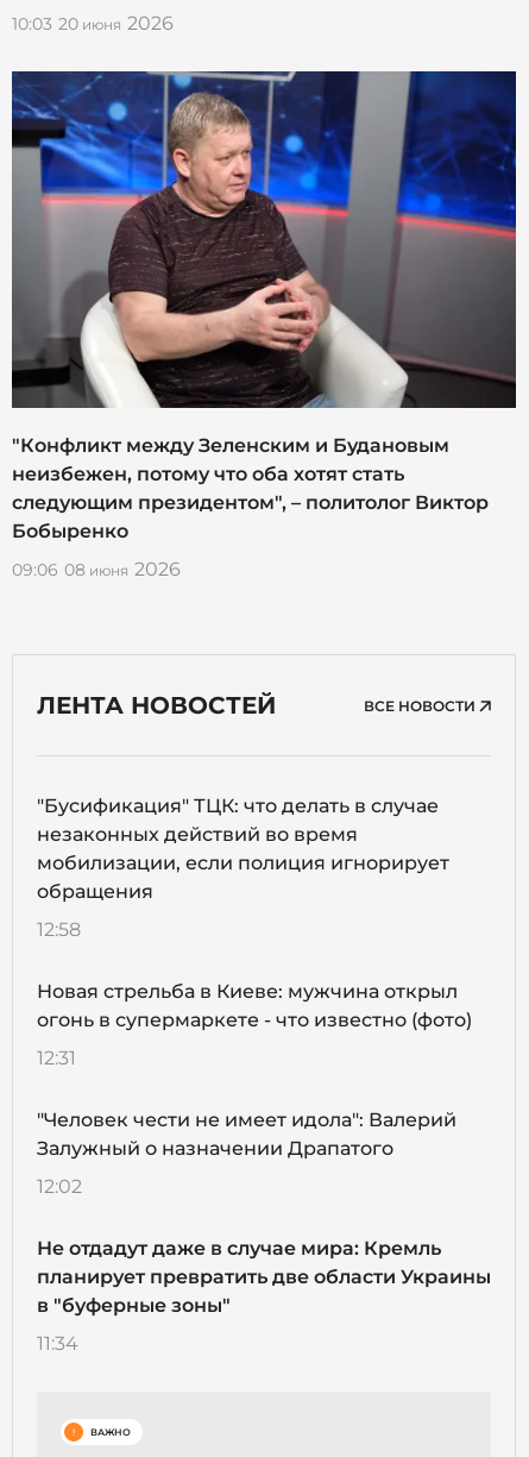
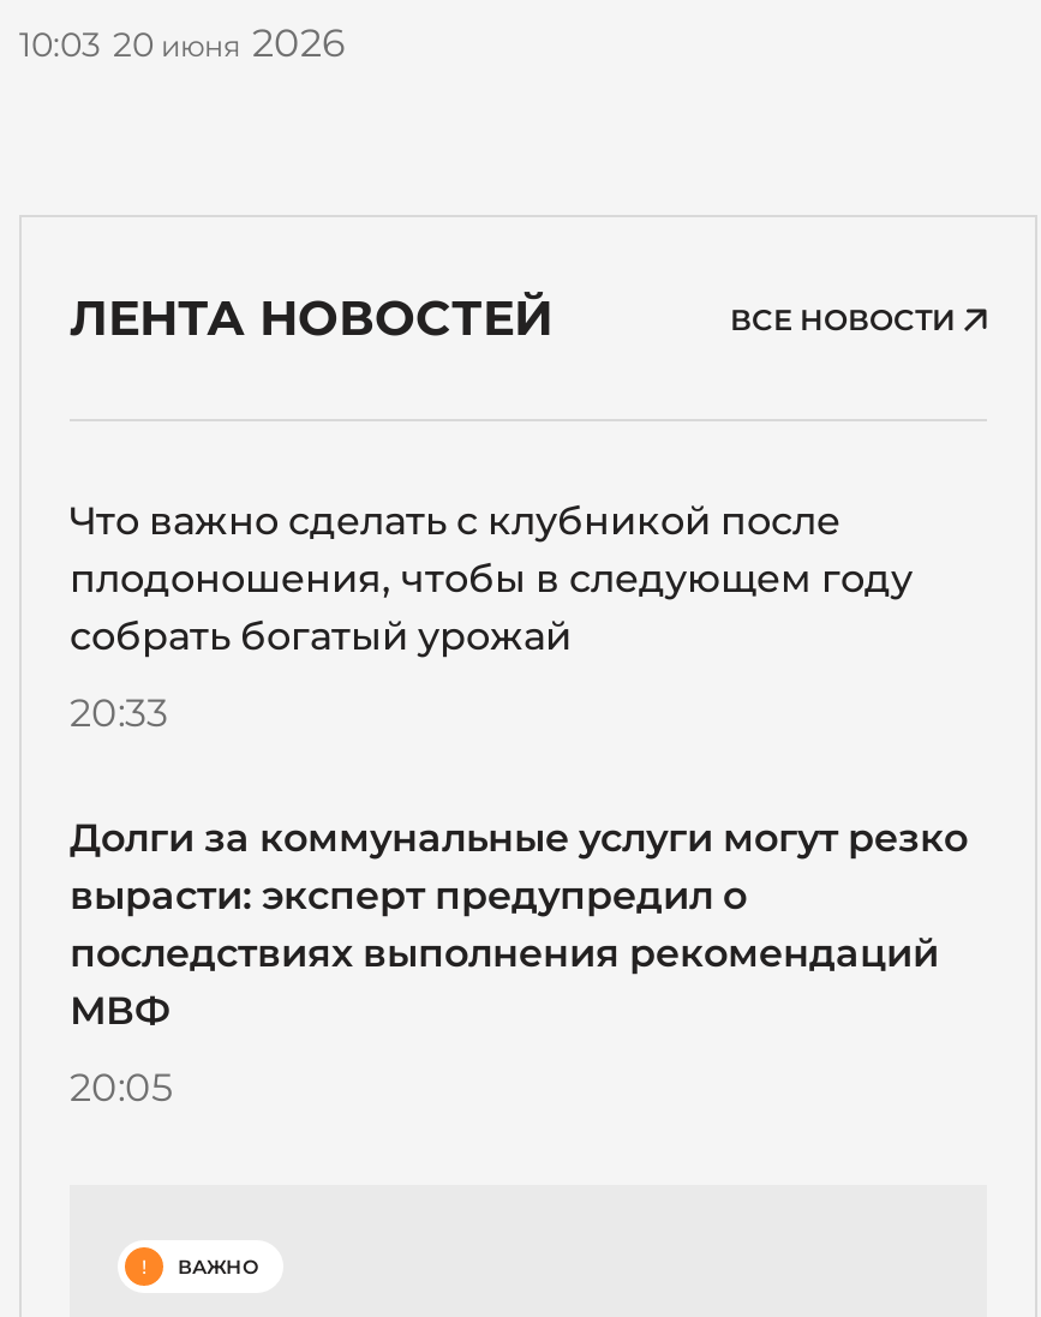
- [image]
- "Конфликт между Зеленским и Будановым
- неизбежен, потому что оба хотят стать
- следующим президентом", – политолог Виктор
- Бобыренко
- 09:06 08 июня 2026

- "Бусификация" ТЦК: что делать в случае
- незаконных действий во время
- мобилизации, если полиция игнорирует
- обращения
- 12:58
- Новая стрельба в Киеве: мужчина открыл
- огонь в супермаркете - что известно (фото)
- 12:31
- "Человек чести не имеет идола": Валерий
- Залужный о назначении Драпатого
- 12:02
- Не отдадут даже в случае мира: Кремль
- планирует превратить две области Украины
- в "буферные зоны"
- 11:34
+ Что важно сделать с клубникой после
+ плодоношения, чтобы в следующем году
+ собрать богатый урожай
+ 20:33
+ Долги за коммунальные услуги могут резко
+ вырасти: эксперт предупредил о
+ последствиях выполнения рекомендаций
+ МВФ
+ 20:05
